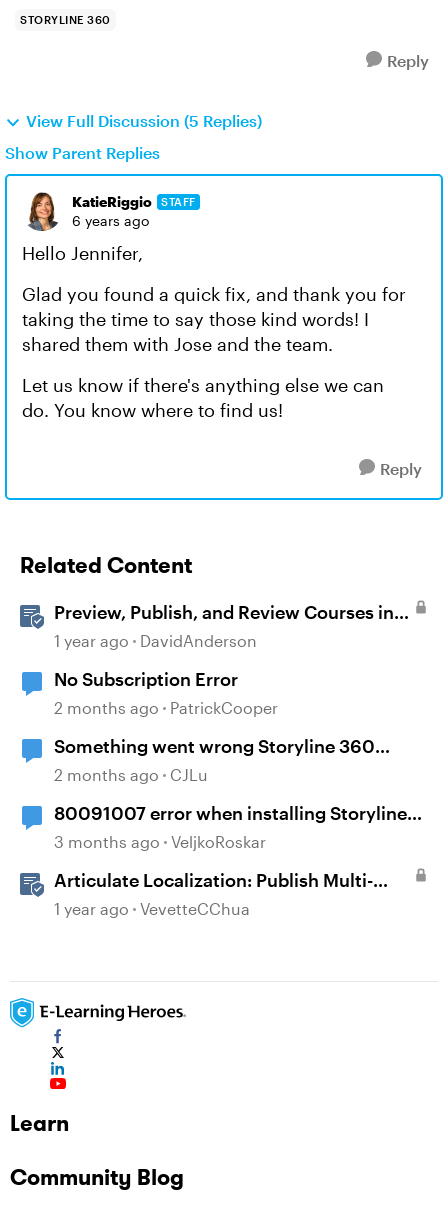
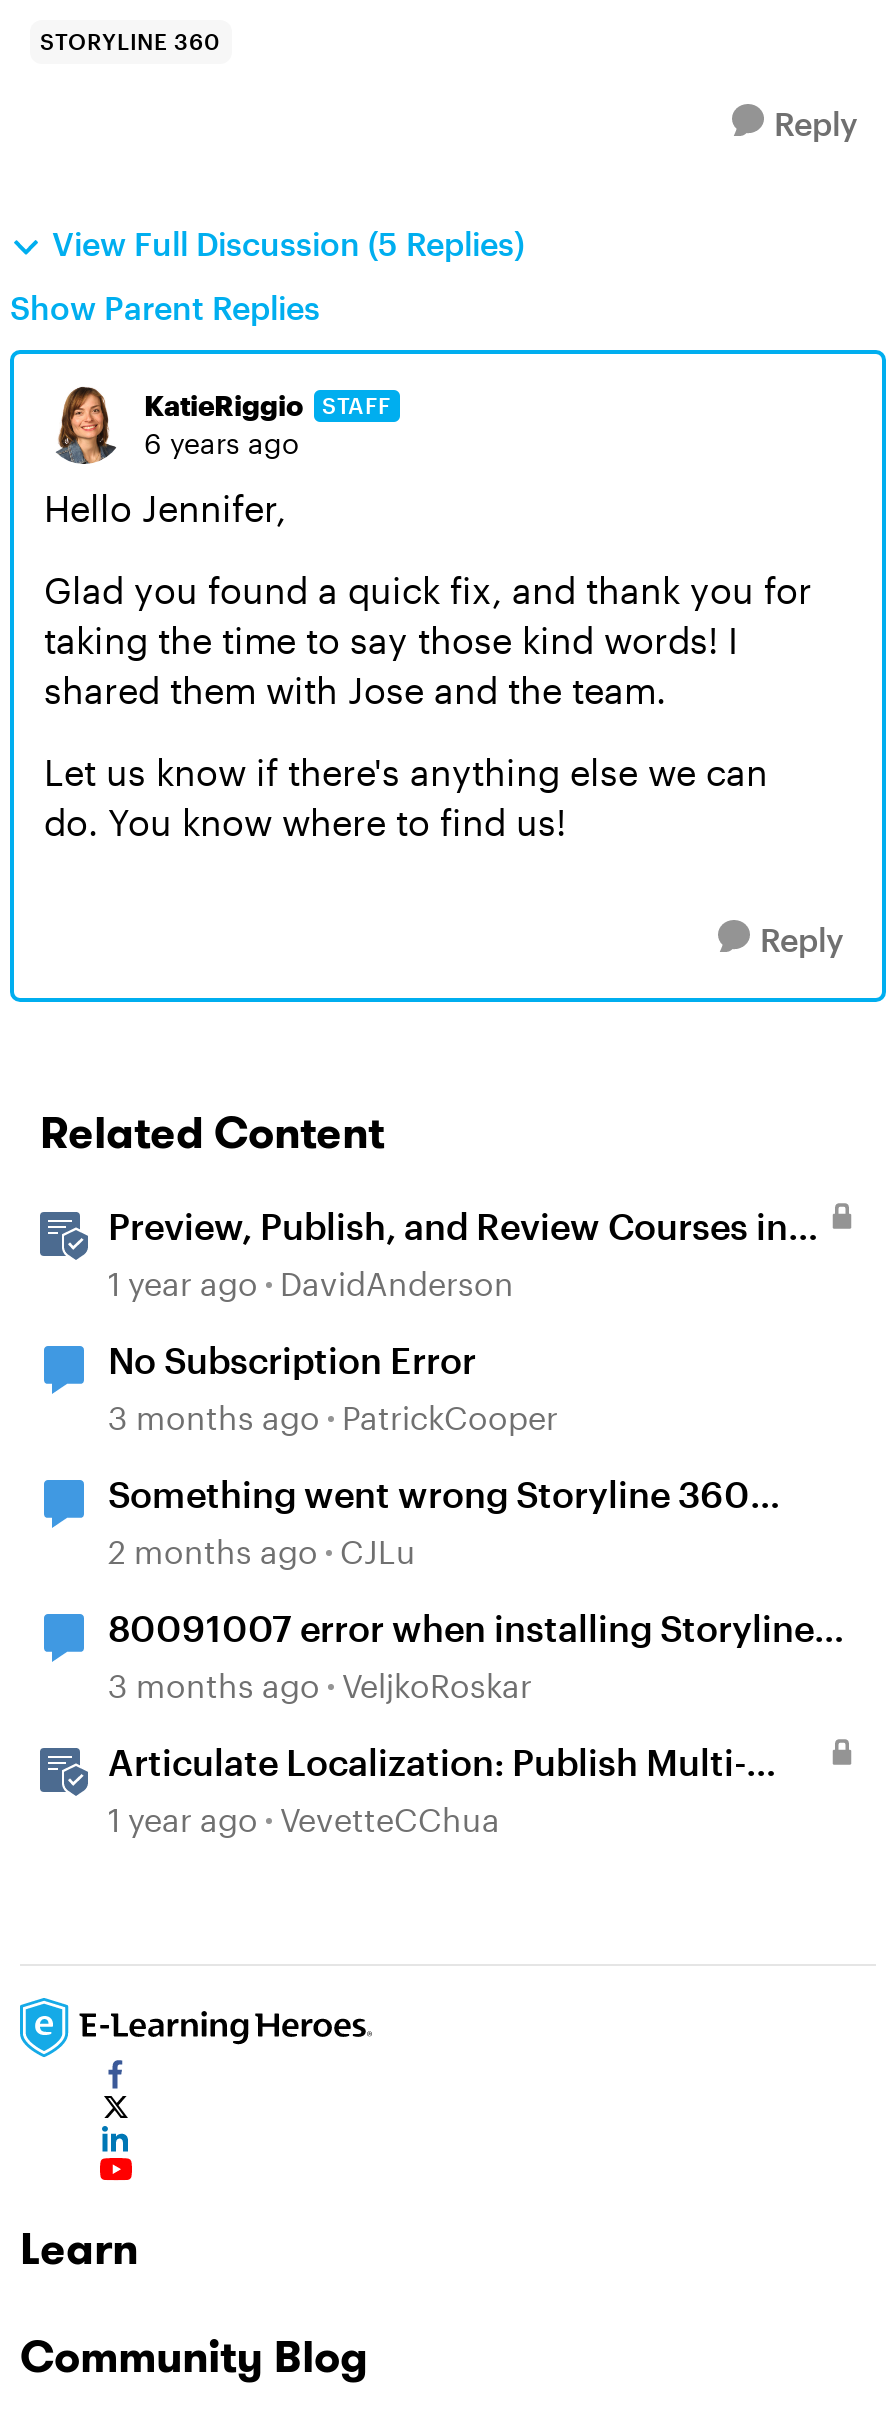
- 2 months ago PatrickCooper
+ 3 months ago PatrickCooper
